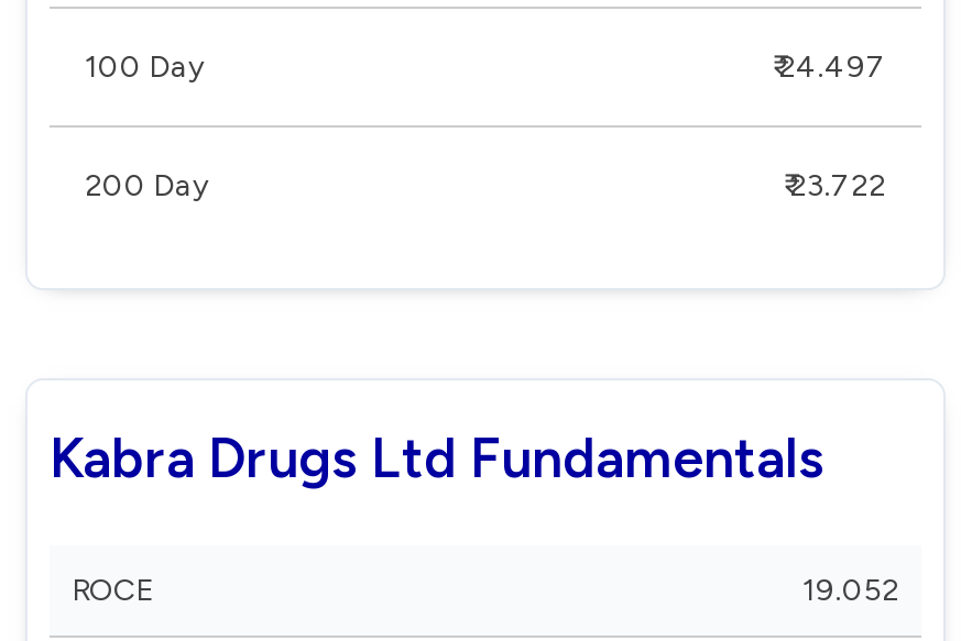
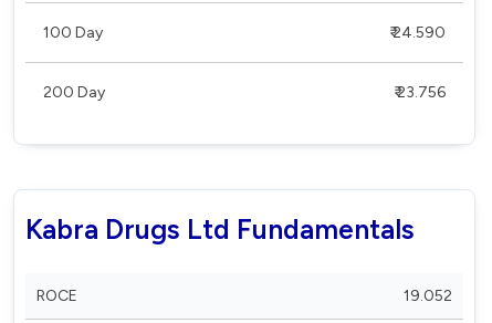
- ₹ 24.497
+ ₹ 24.590

- ₹ 23.722
+ ₹ 23.756
